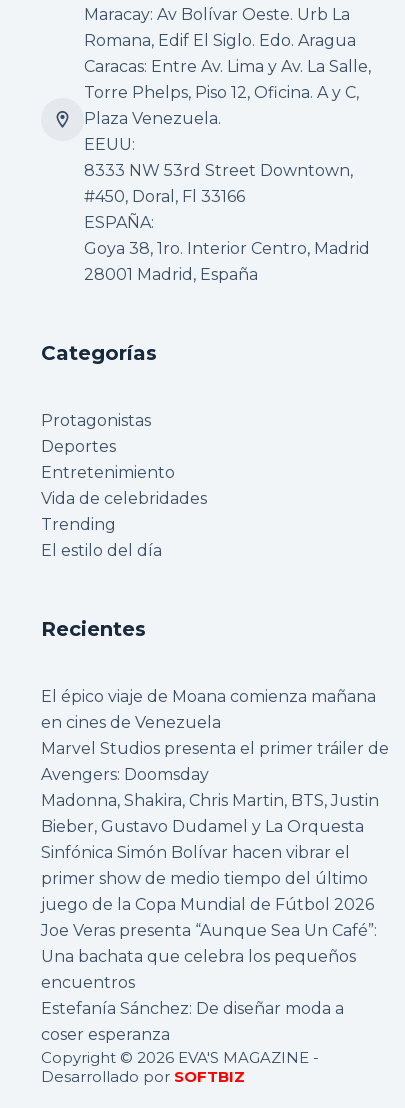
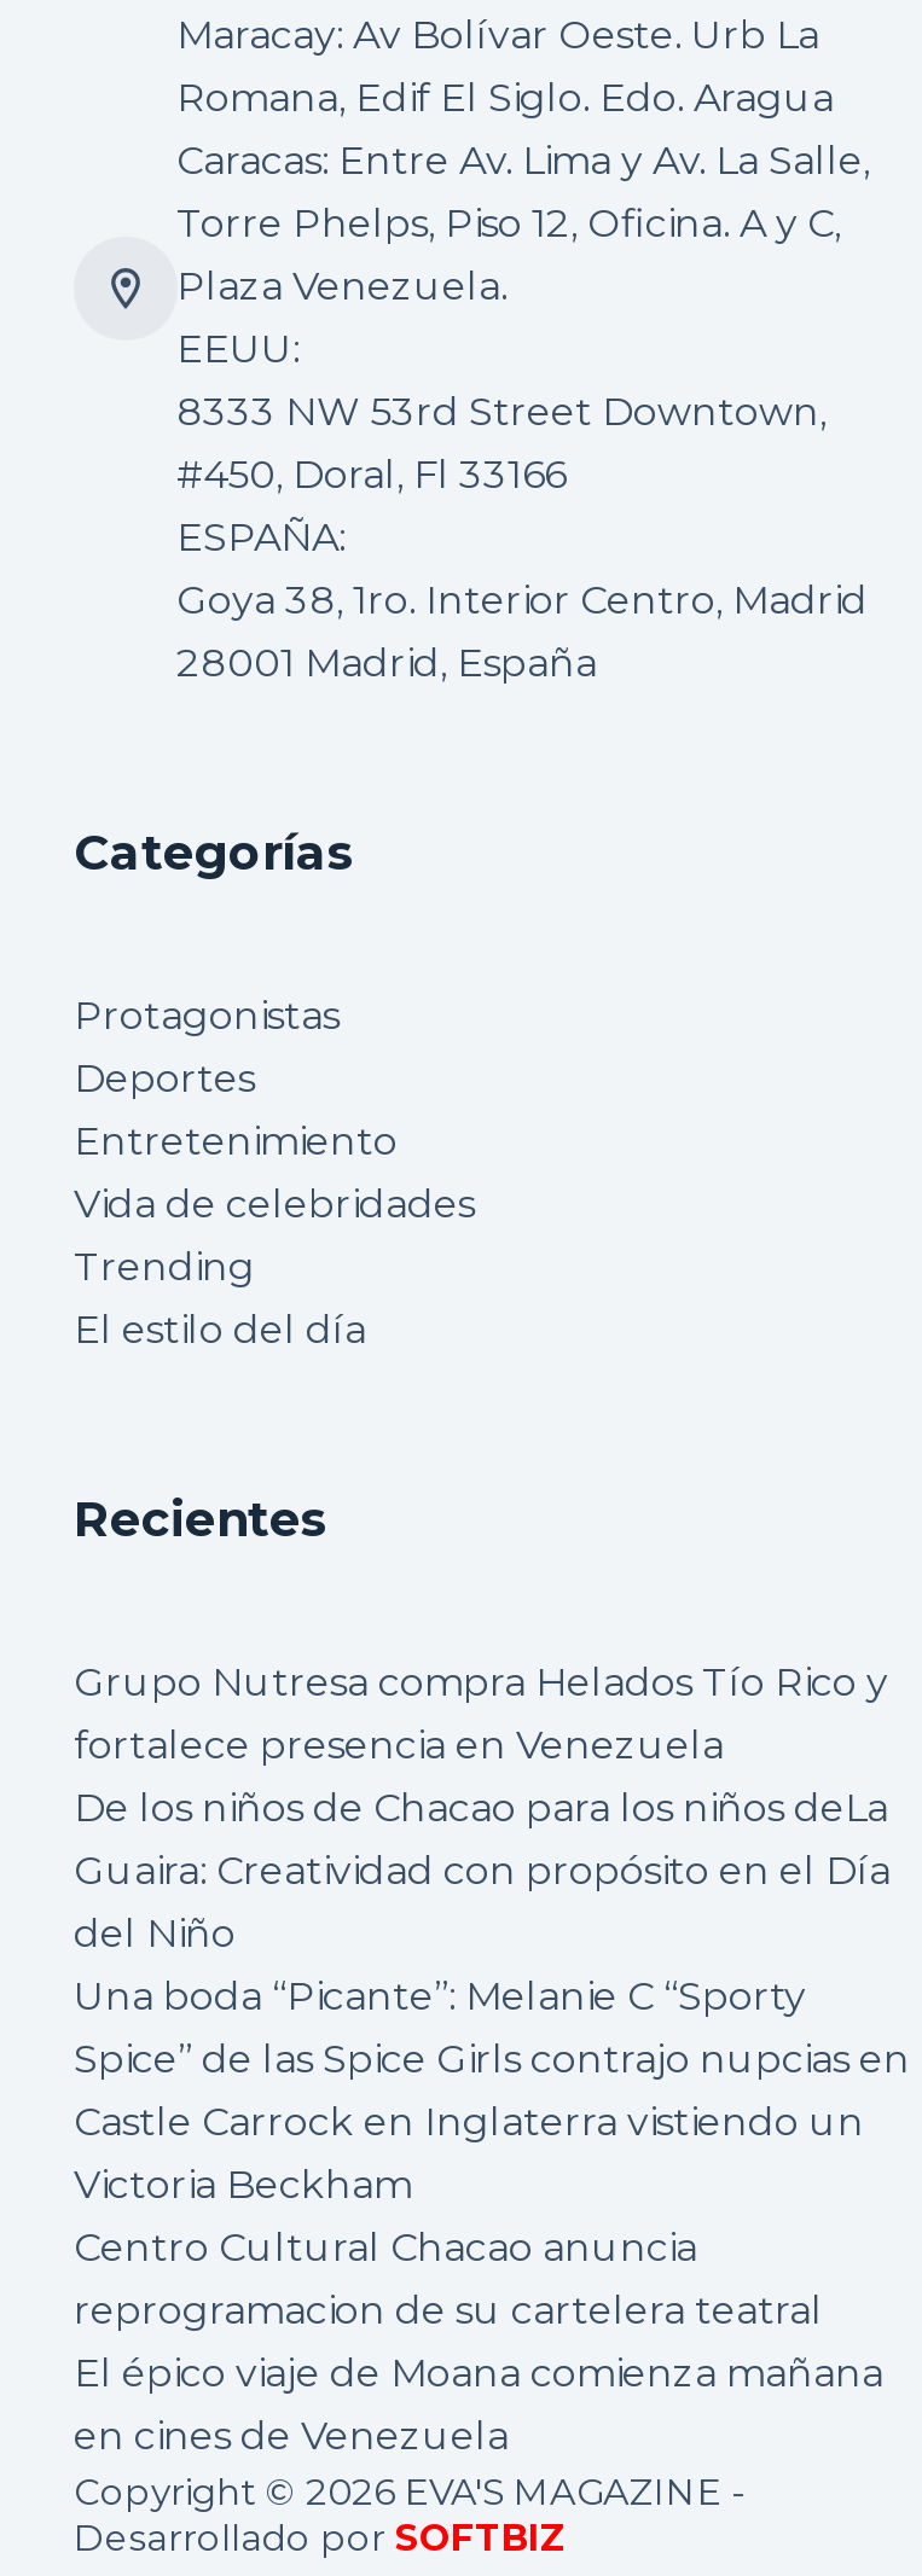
+ Grupo Nutresa compra Helados Tío Rico y
+ fortalece presencia en Venezuela
+ De los niños de Chacao para los niños deLa
+ Guaira: Creatividad con propósito en el Día
+ del Niño
+ Una boda “Picante”: Melanie C “Sporty
+ Spice” de las Spice Girls contrajo nupcias en
+ Castle Carrock en Inglaterra vistiendo un
+ Victoria Beckham
+ Centro Cultural Chacao anuncia
+ reprogramacion de su cartelera teatral

moved down: El épico viaje de Moana comienza mañana | en cines de Venezuela

- Marvel Studios presenta el primer tráiler de
- Avengers: Doomsday
- Madonna, Shakira, Chris Martin, BTS, Justin
- Bieber, Gustavo Dudamel y La Orquesta
- Sinfónica Simón Bolívar hacen vibrar el
- primer show de medio tiempo del último
- juego de la Copa Mundial de Fútbol 2026
- Joe Veras presenta “Aunque Sea Un Café”:
- Una bachata que celebra los pequeños
- encuentros
- Estefanía Sánchez: De diseñar moda a
- coser esperanza
